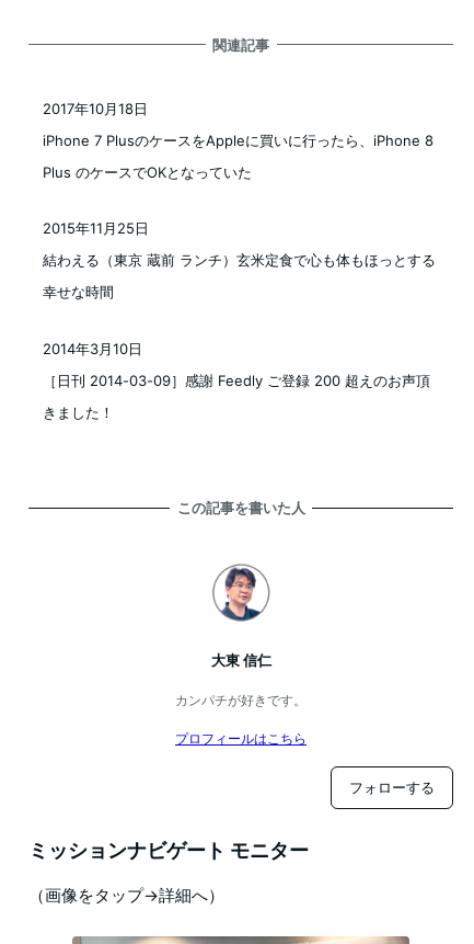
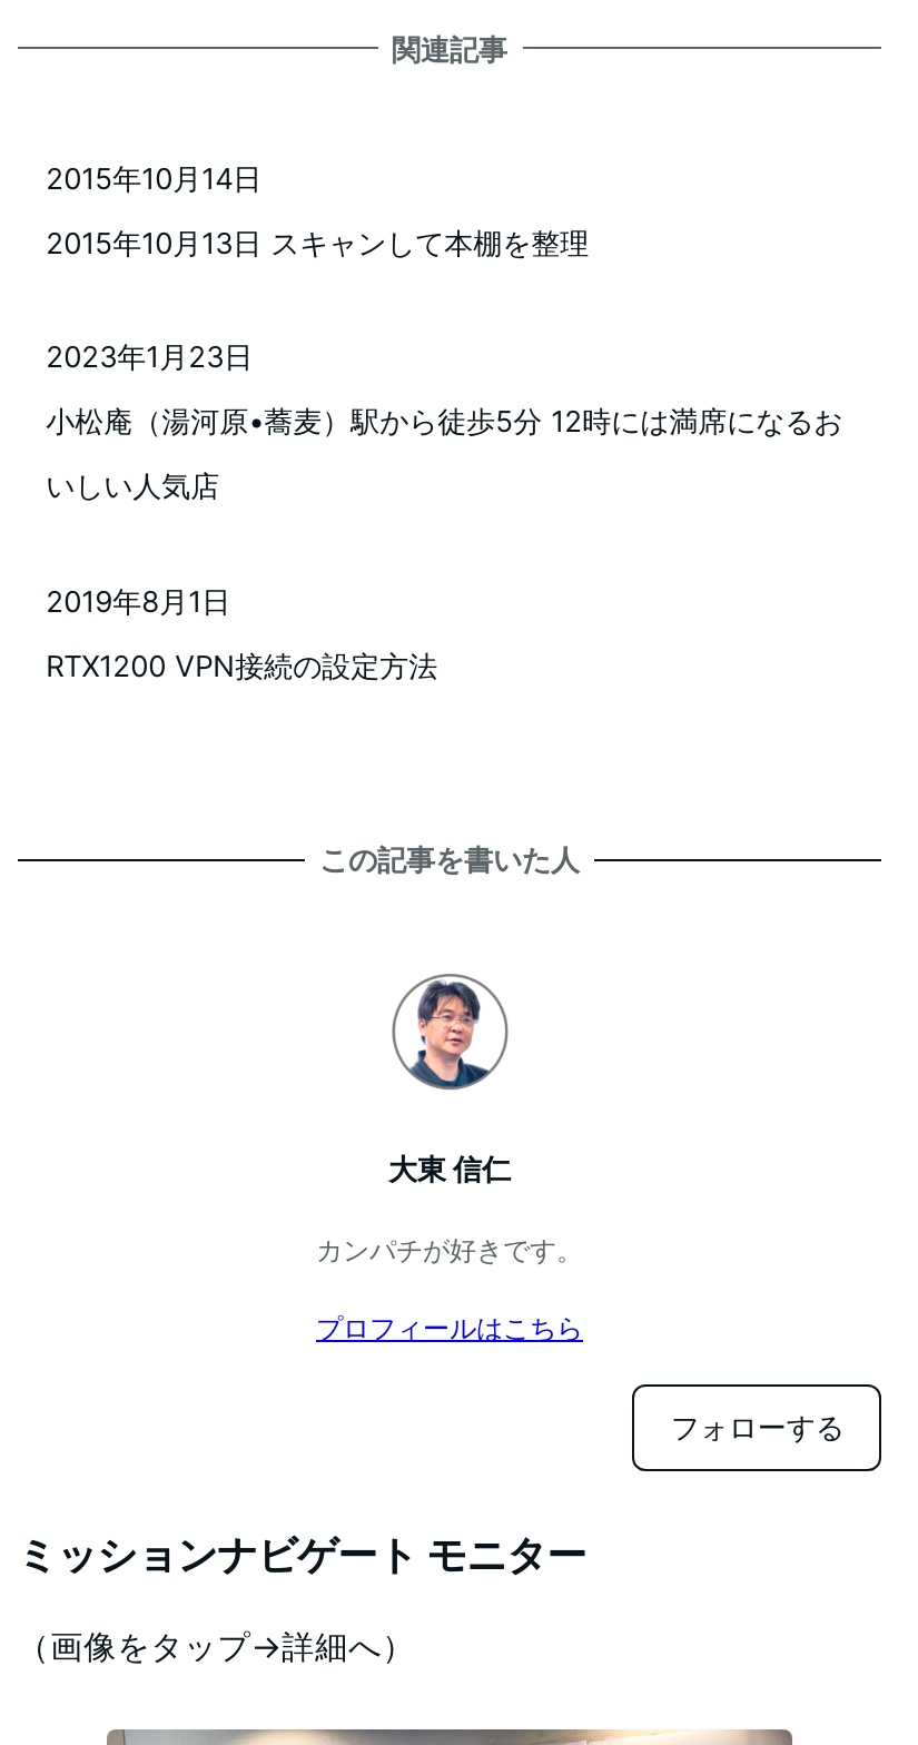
- 2017年10月18日
+ 2015年10月14日

- iPhone 7 PlusのケースをAppleに買いに行ったら、iPhone 8
- Plus のケースでOKとなっていた
+ 2015年10月13日 スキャンして本棚を整理

- 2015年11月25日
+ 2023年1月23日

- 結わえる（東京 蔵前 ランチ）玄米定食で心も体もほっとする
+ 小松庵（湯河原•蕎麦）駅から徒歩5分 12時には満席になるお

- 幸せな時間
+ いしい人気店

- 2014年3月10日
+ 2019年8月1日

- ［日刊 2014-03-09］感謝 Feedly ご登録 200 超えのお声頂
- きました！
+ RTX1200 VPN接続の設定方法
